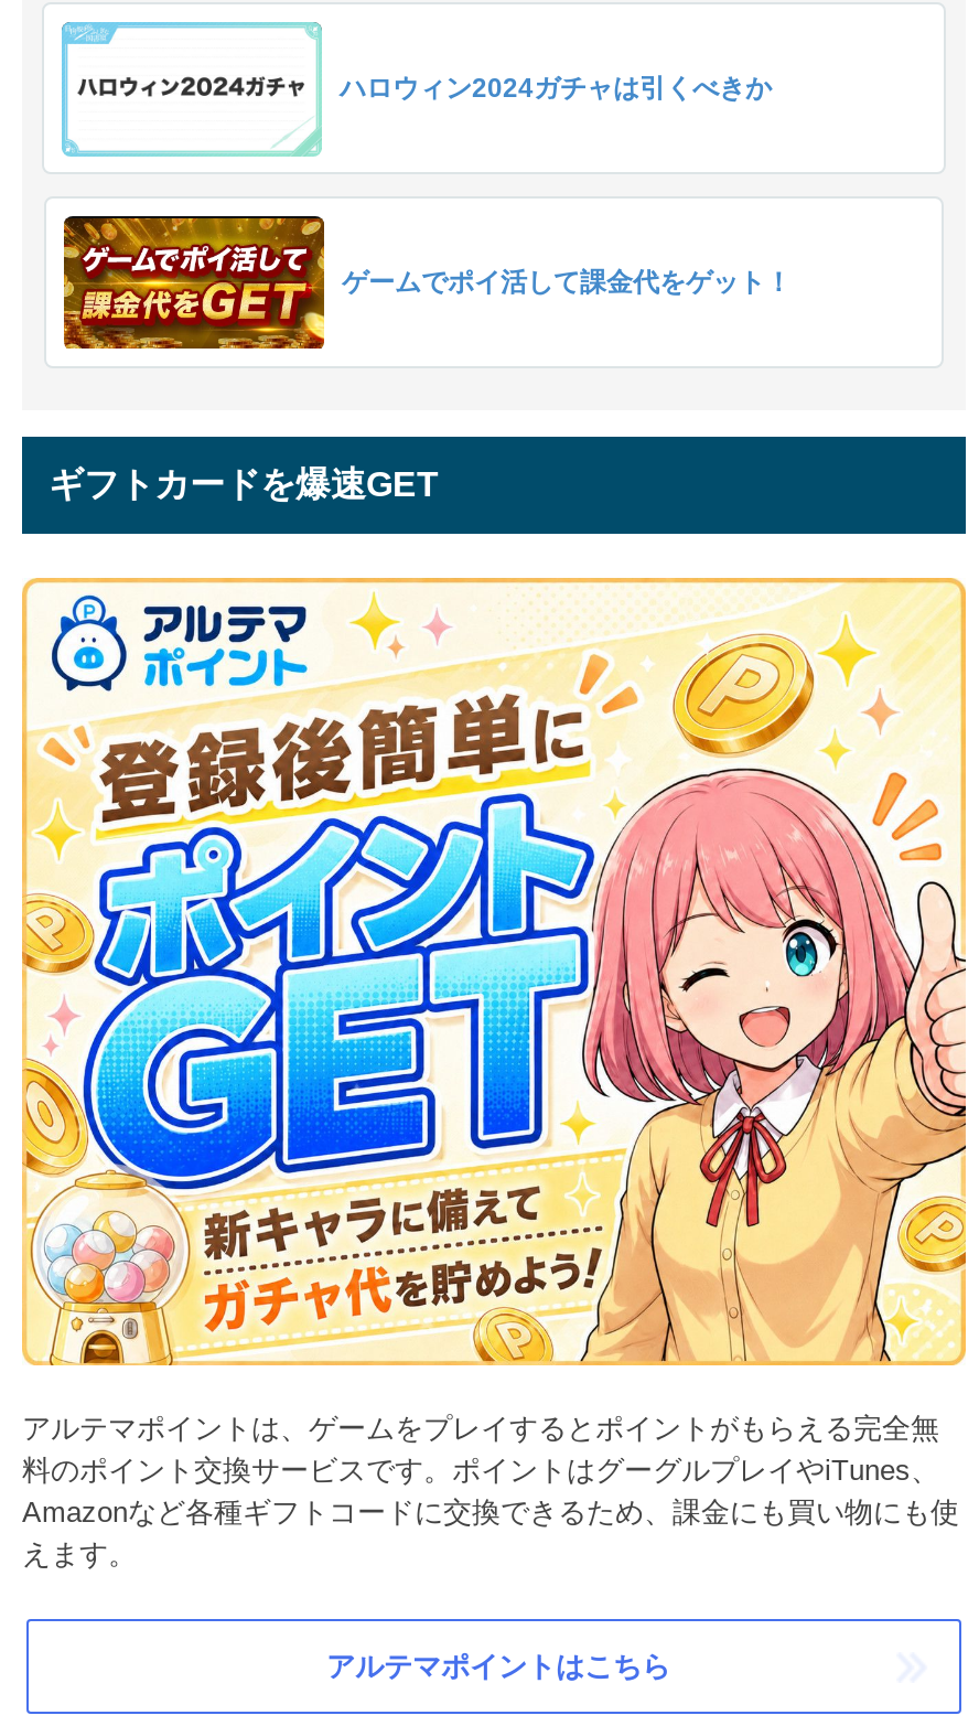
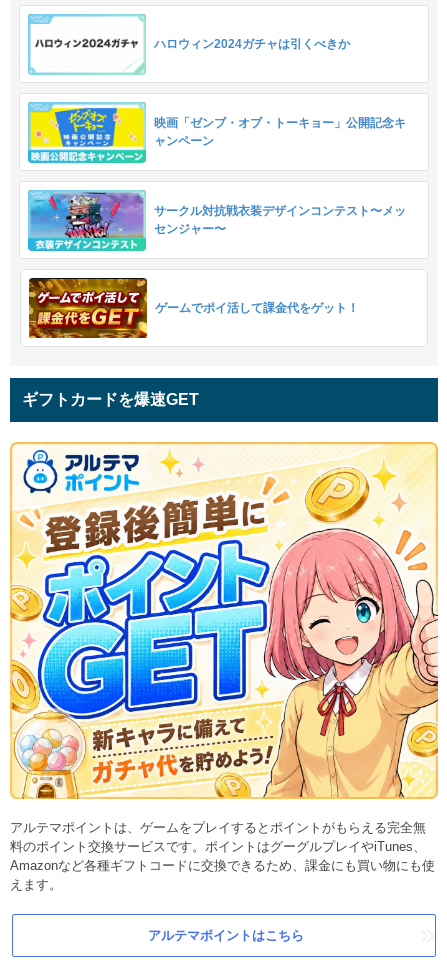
+ [image]
+ 映画「ゼンブ・オブ・トーキョー」公開記念キ
+ ャンペーン

+ [image]
+ サークル対抗戦衣装デザインコンテスト〜メッ
+ センジャー〜
